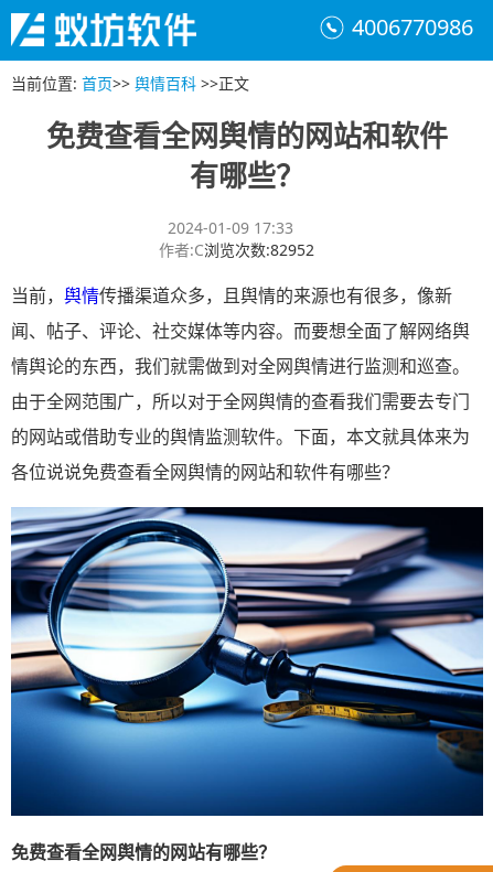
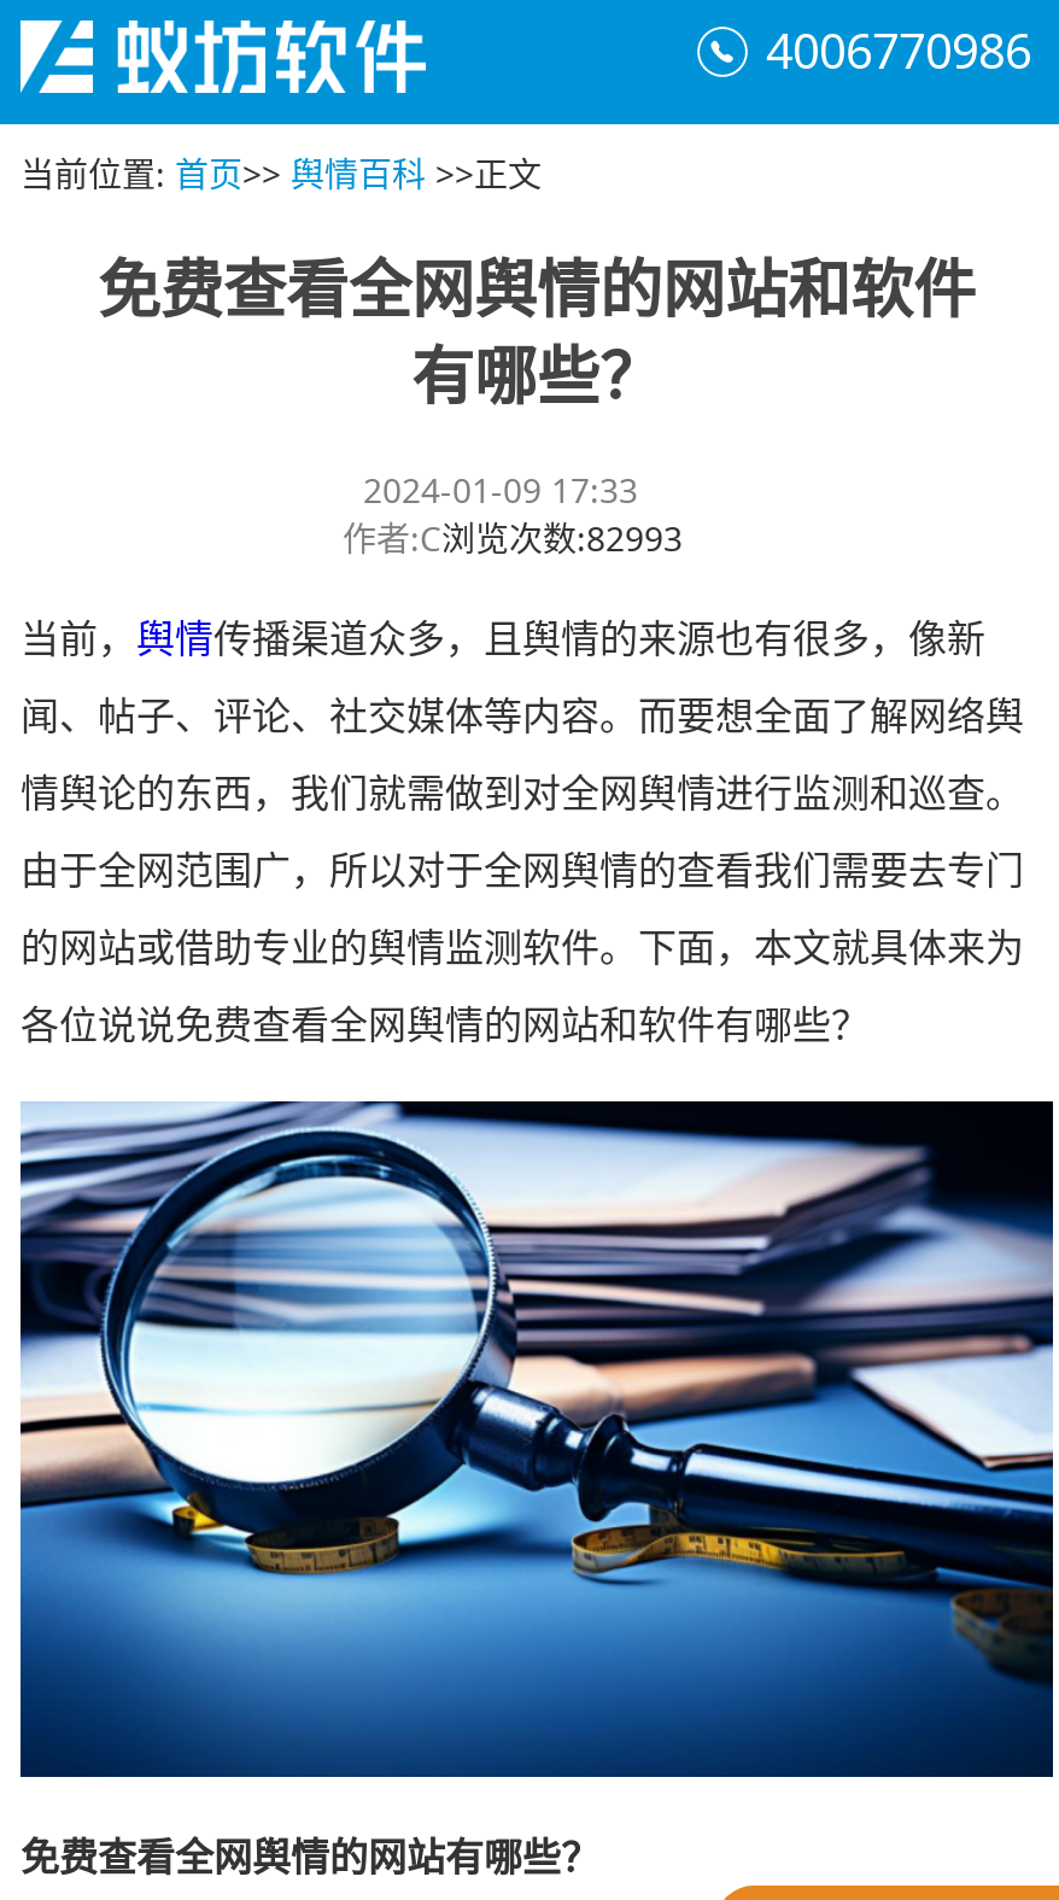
- 作者:C浏览次数:82952
+ 作者:C浏览次数:82993
